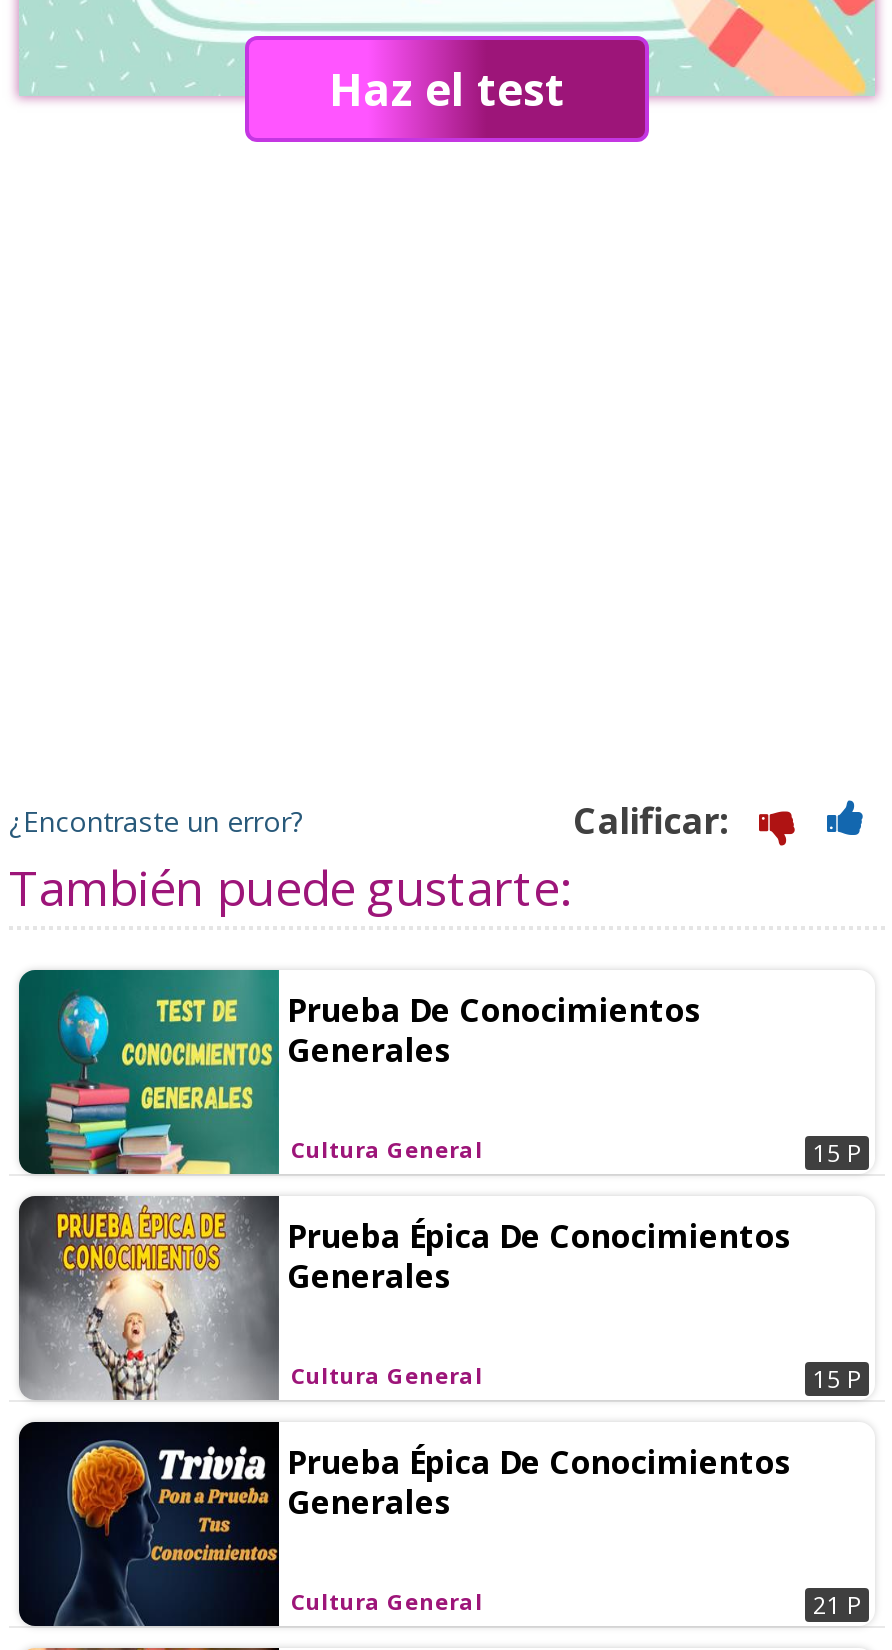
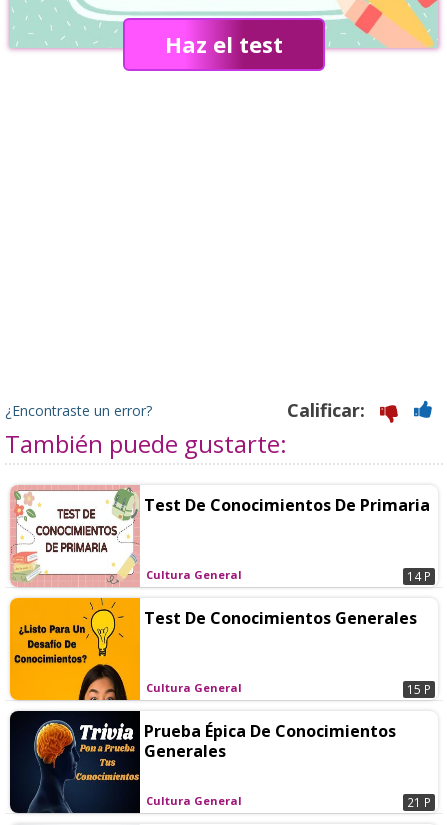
- [image]
- Prueba De Conocimientos
- Generales
+ [image]
+ Test De Conocimientos De Primaria

- 15 P
+ 14 P

- [image]
- Prueba Épica De Conocimientos
- Generales
+ [image]
+ Test De Conocimientos Generales
